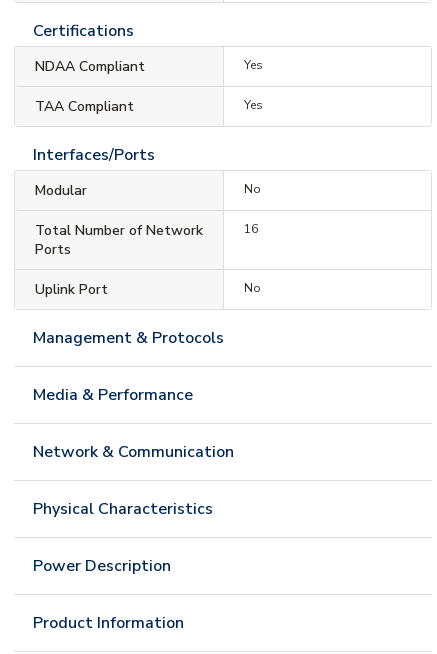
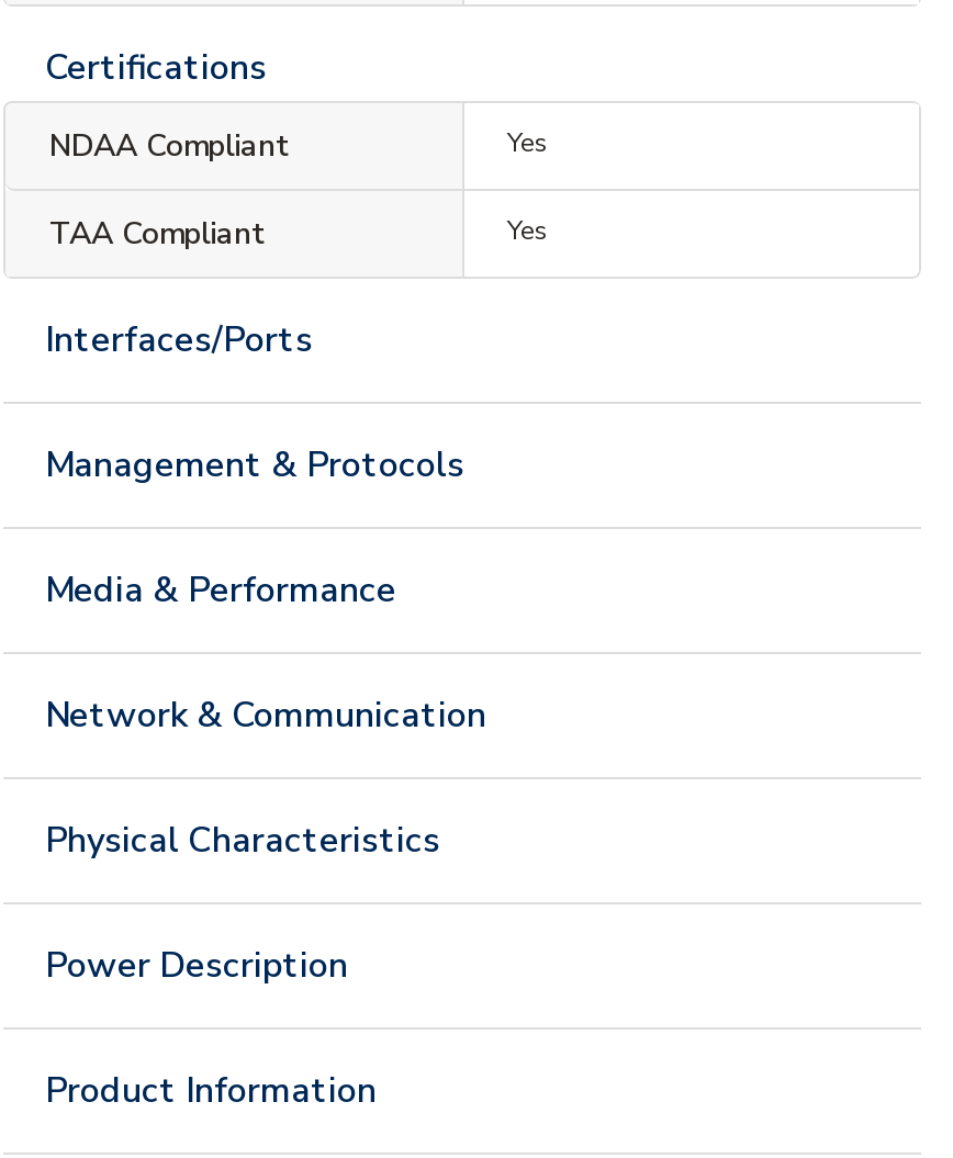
- Modular
- No
- Total Number of Network
- Ports

- 16
- Uplink Port
- No
